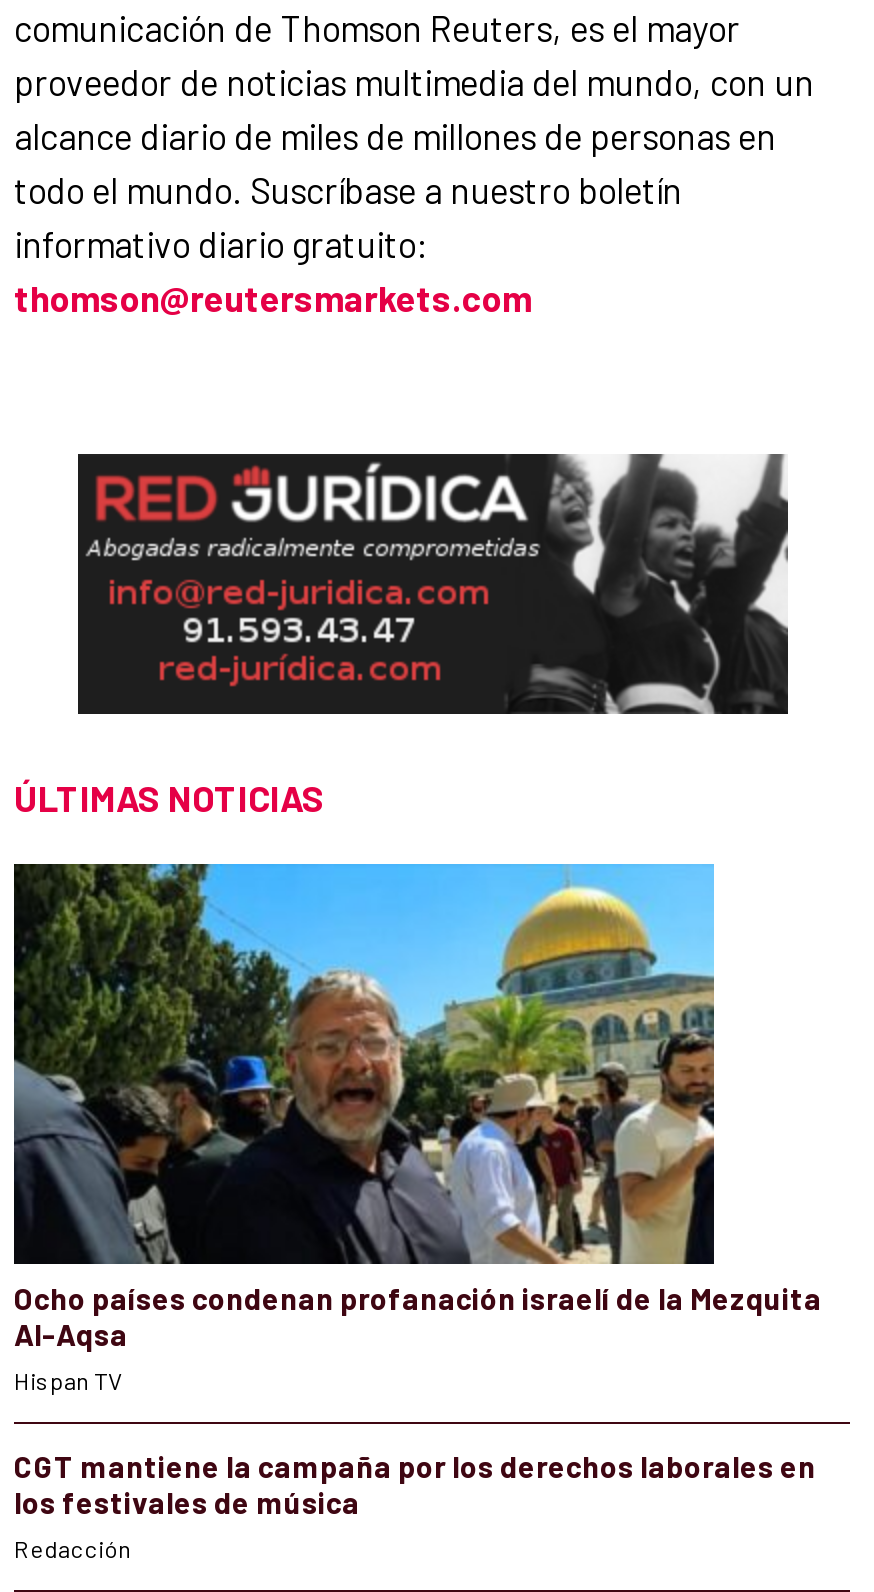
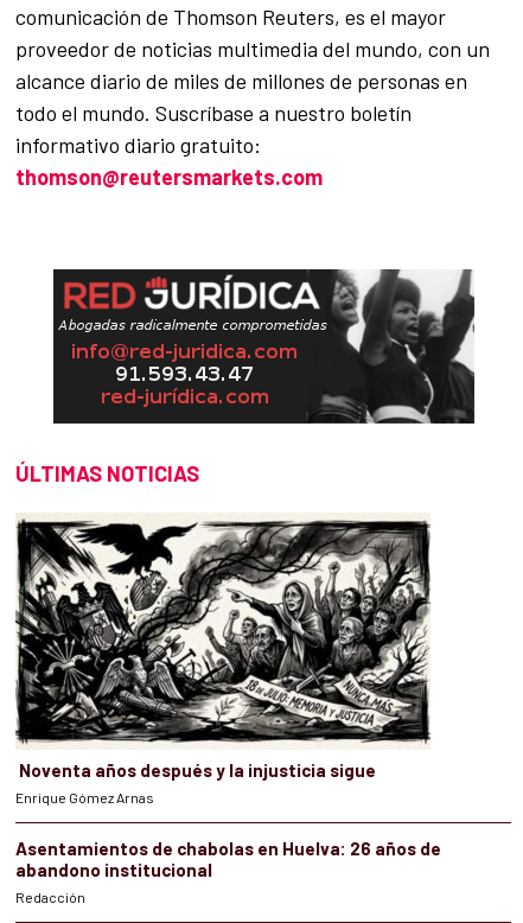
- [image]
- Ocho países condenan profanación israelí de la Mezquita
- Al-Aqsa
- Hispan TV
+ [image]
+ Noventa años después y la injusticia sigue
+ Enrique Gómez Arnas

- CGT mantiene la campaña por los derechos laborales en
- los festivales de música
+ Asentamientos de chabolas en Huelva: 26 años de
+ abandono institucional
